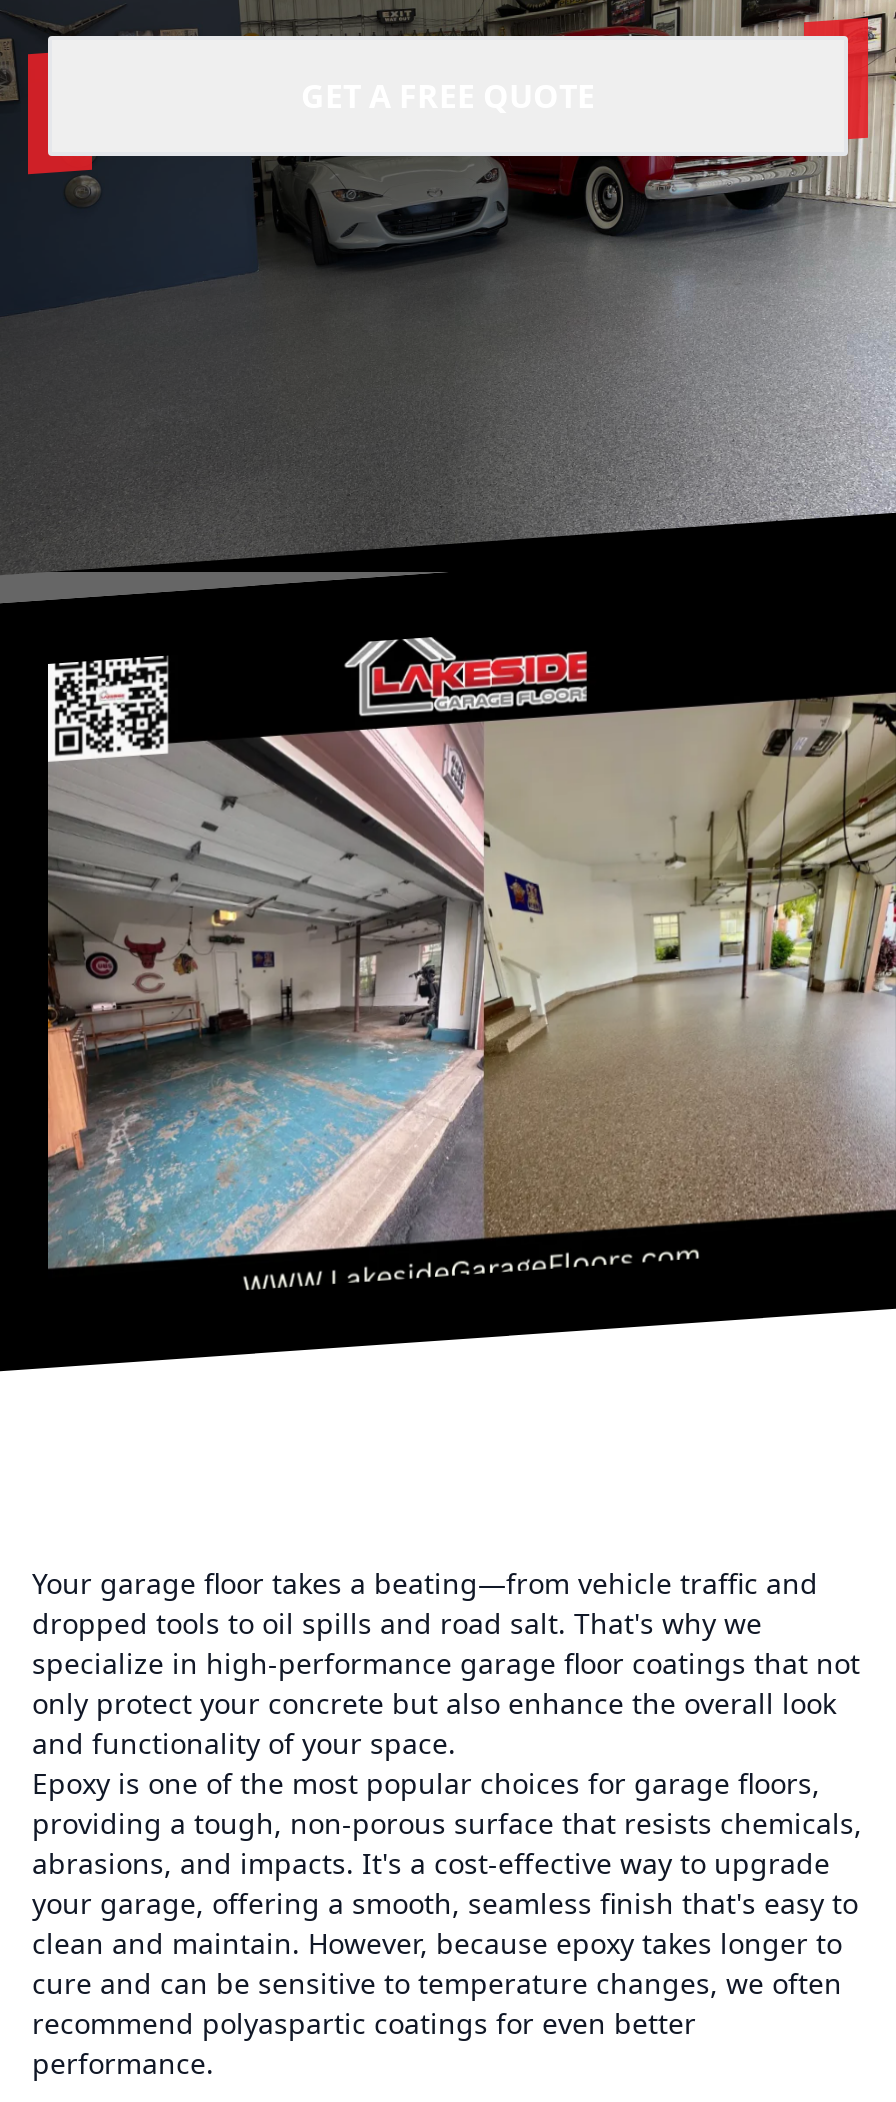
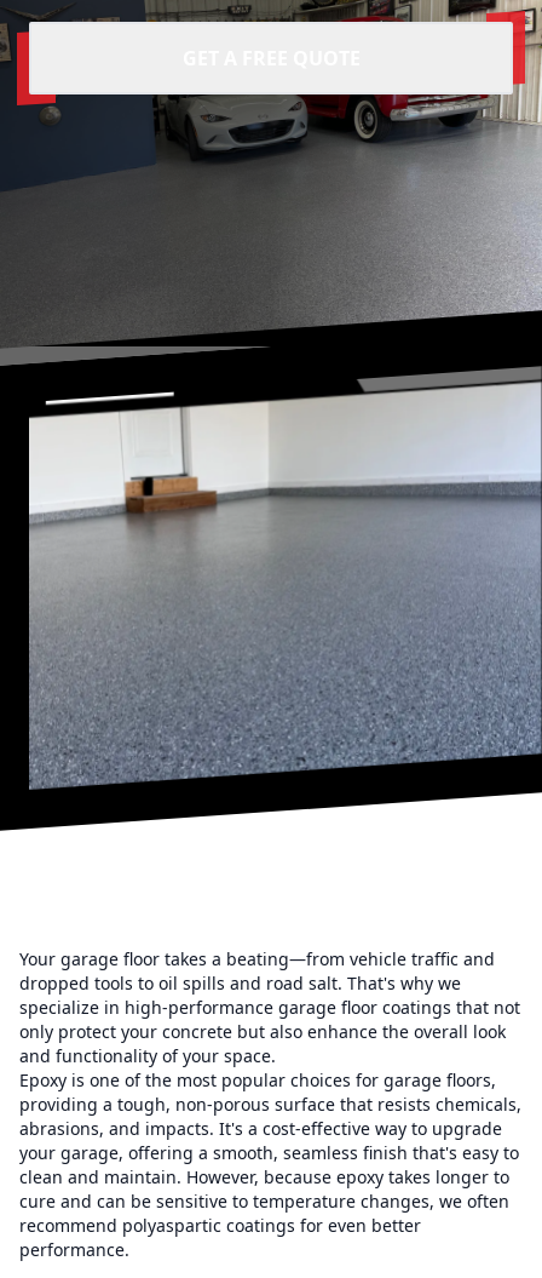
- [image]
+ [image]
